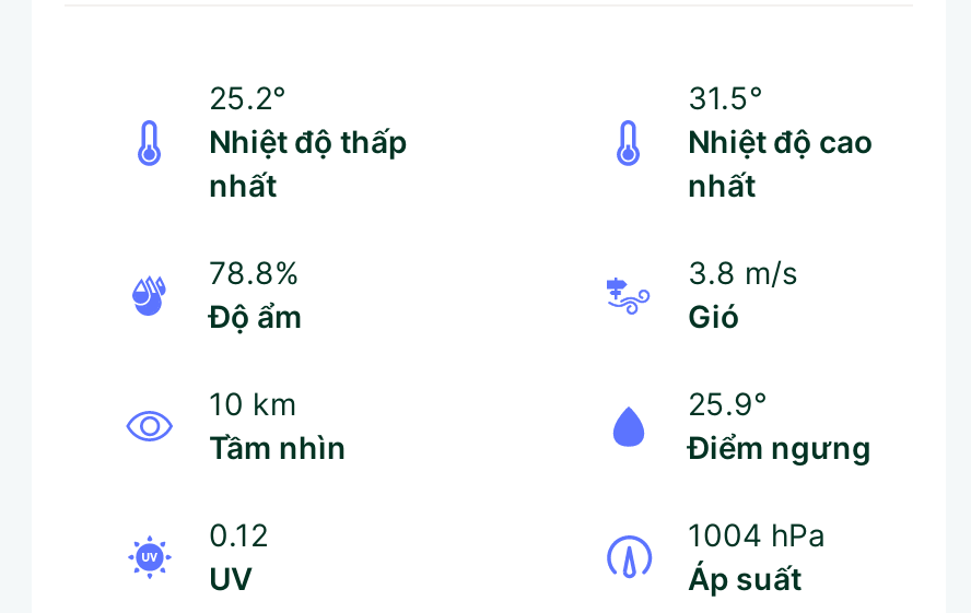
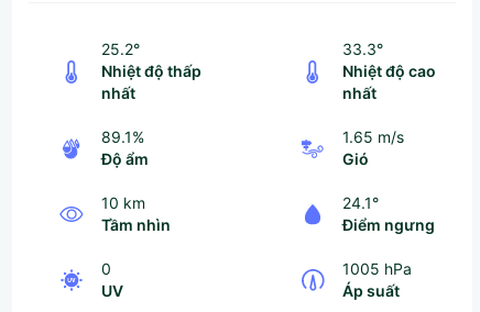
- 31.5°
+ 33.3°

- 78.8%
+ 89.1%

- 3.8 m/s
+ 1.65 m/s

- 25.9°
+ 24.1°

- 0.12
+ 0

- 1004 hPa
+ 1005 hPa
